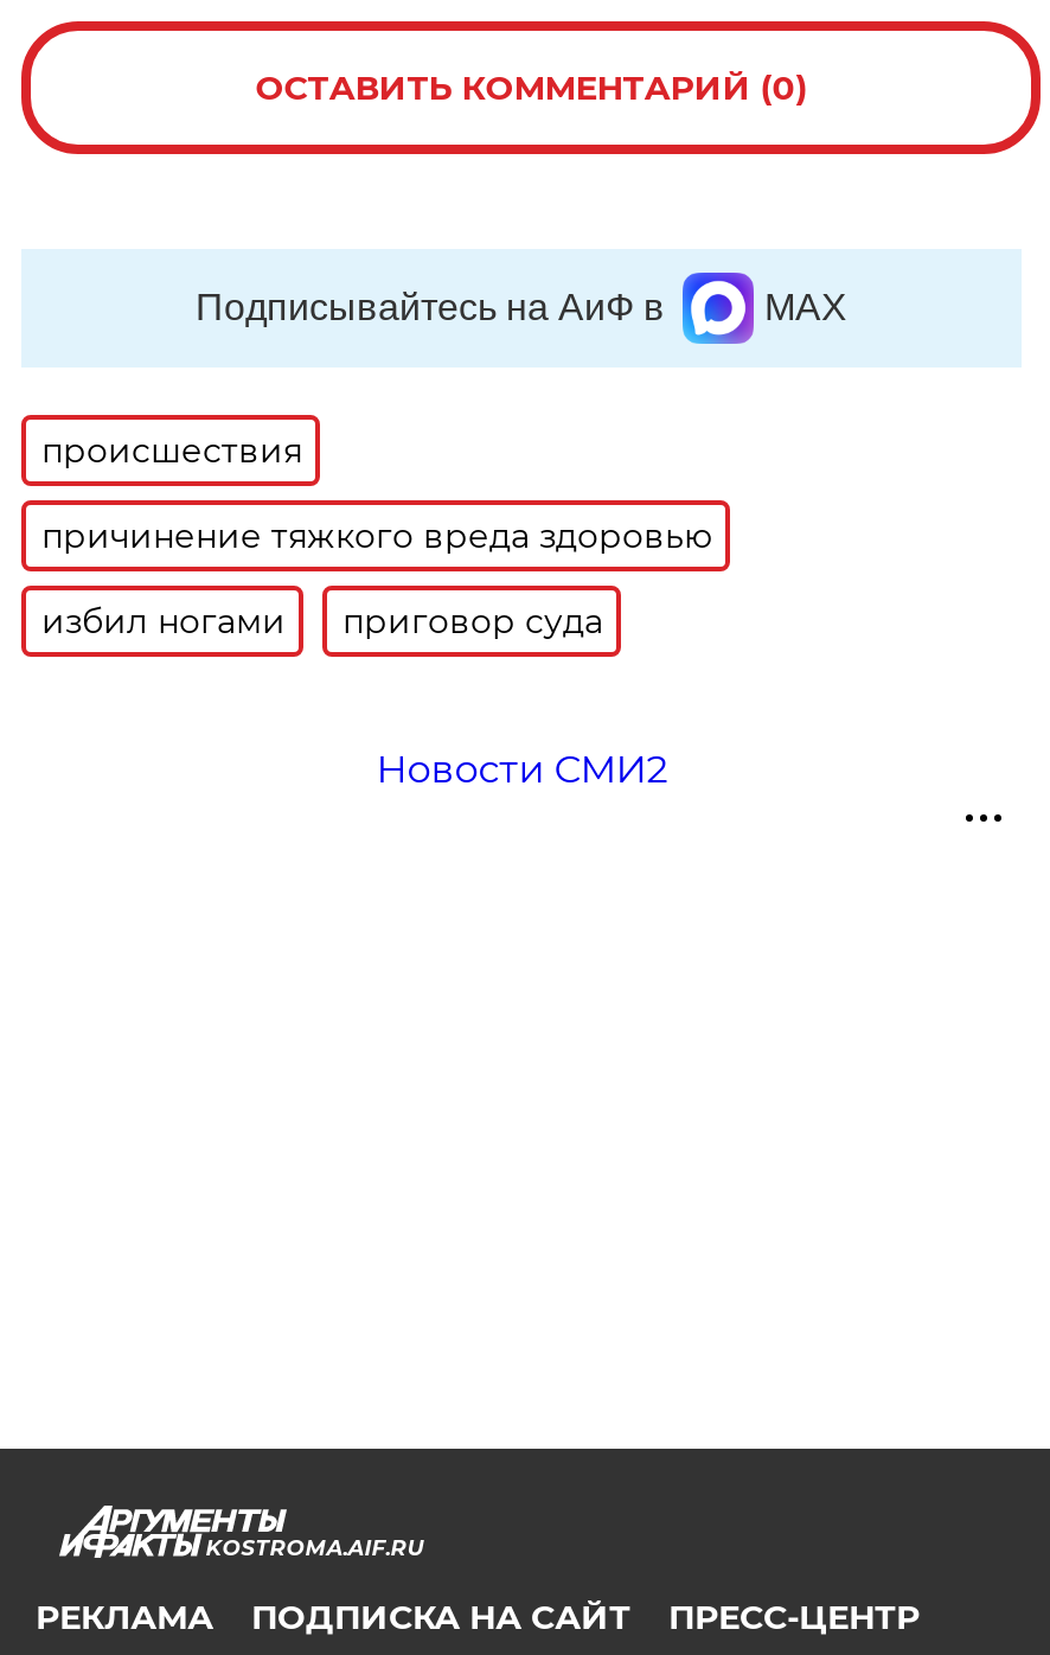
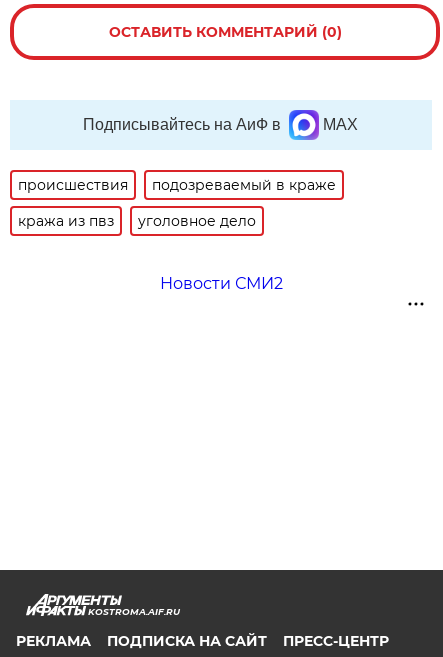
- причинение тяжкого вреда здоровью
+ подозреваемый в краже

- избил ногами
- приговор суда
+ кража из пвз
+ уголовное дело
